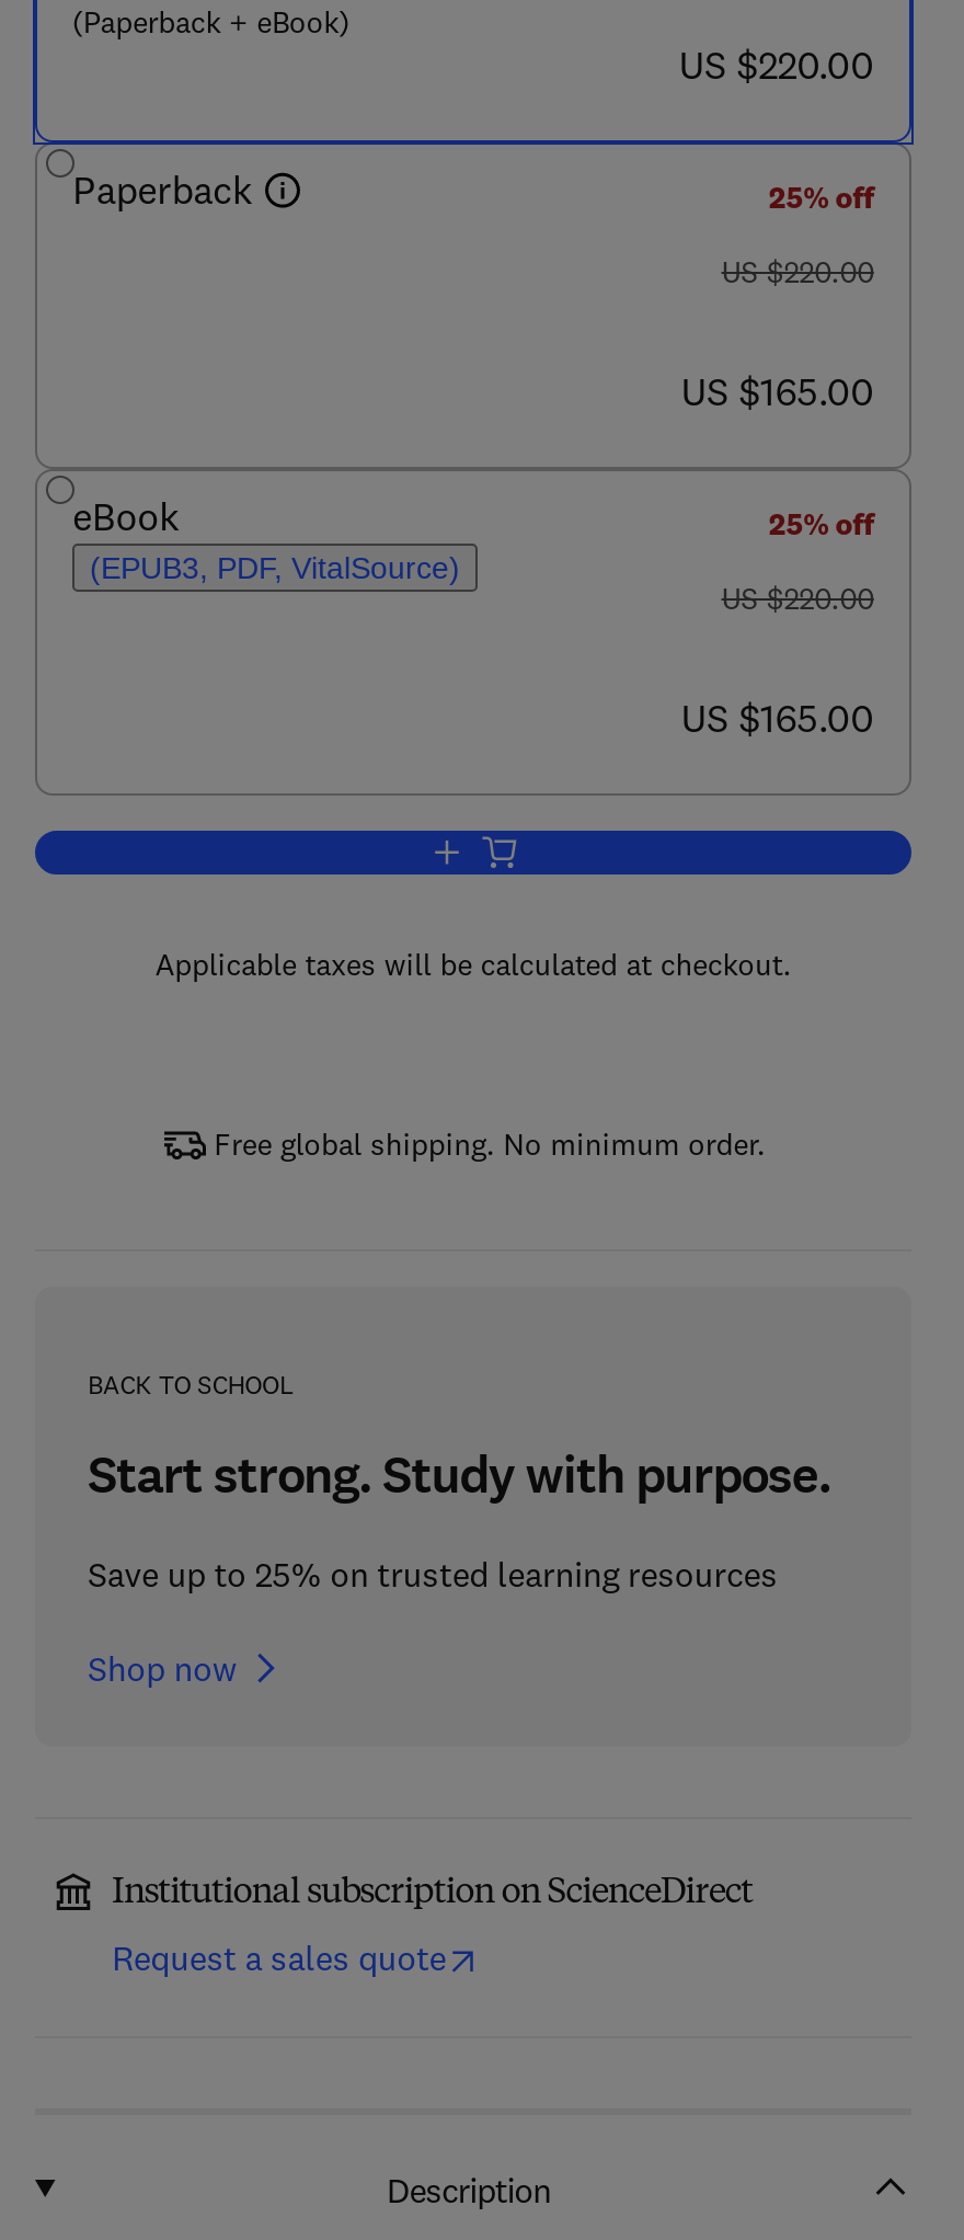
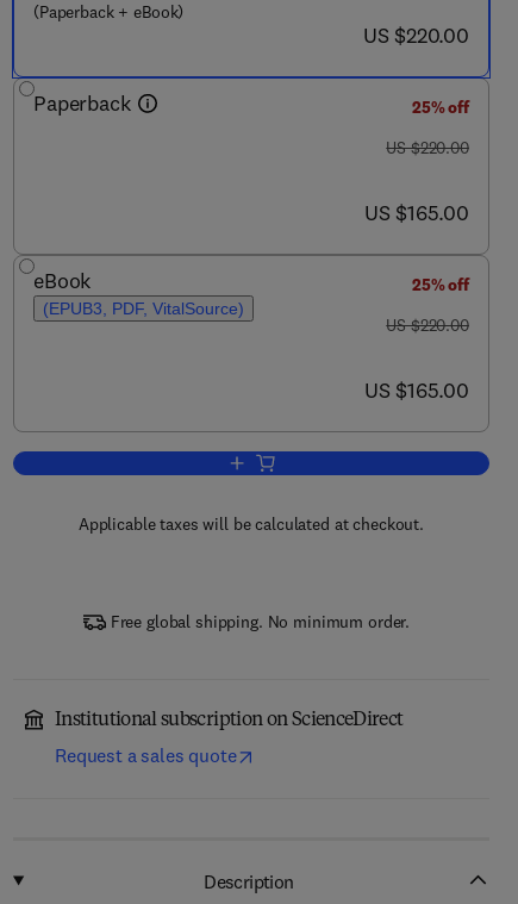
- BACK TO SCHOOL
- Start strong. Study with purpose.
- Save up to 25% on trusted learning resources
- Shop now
